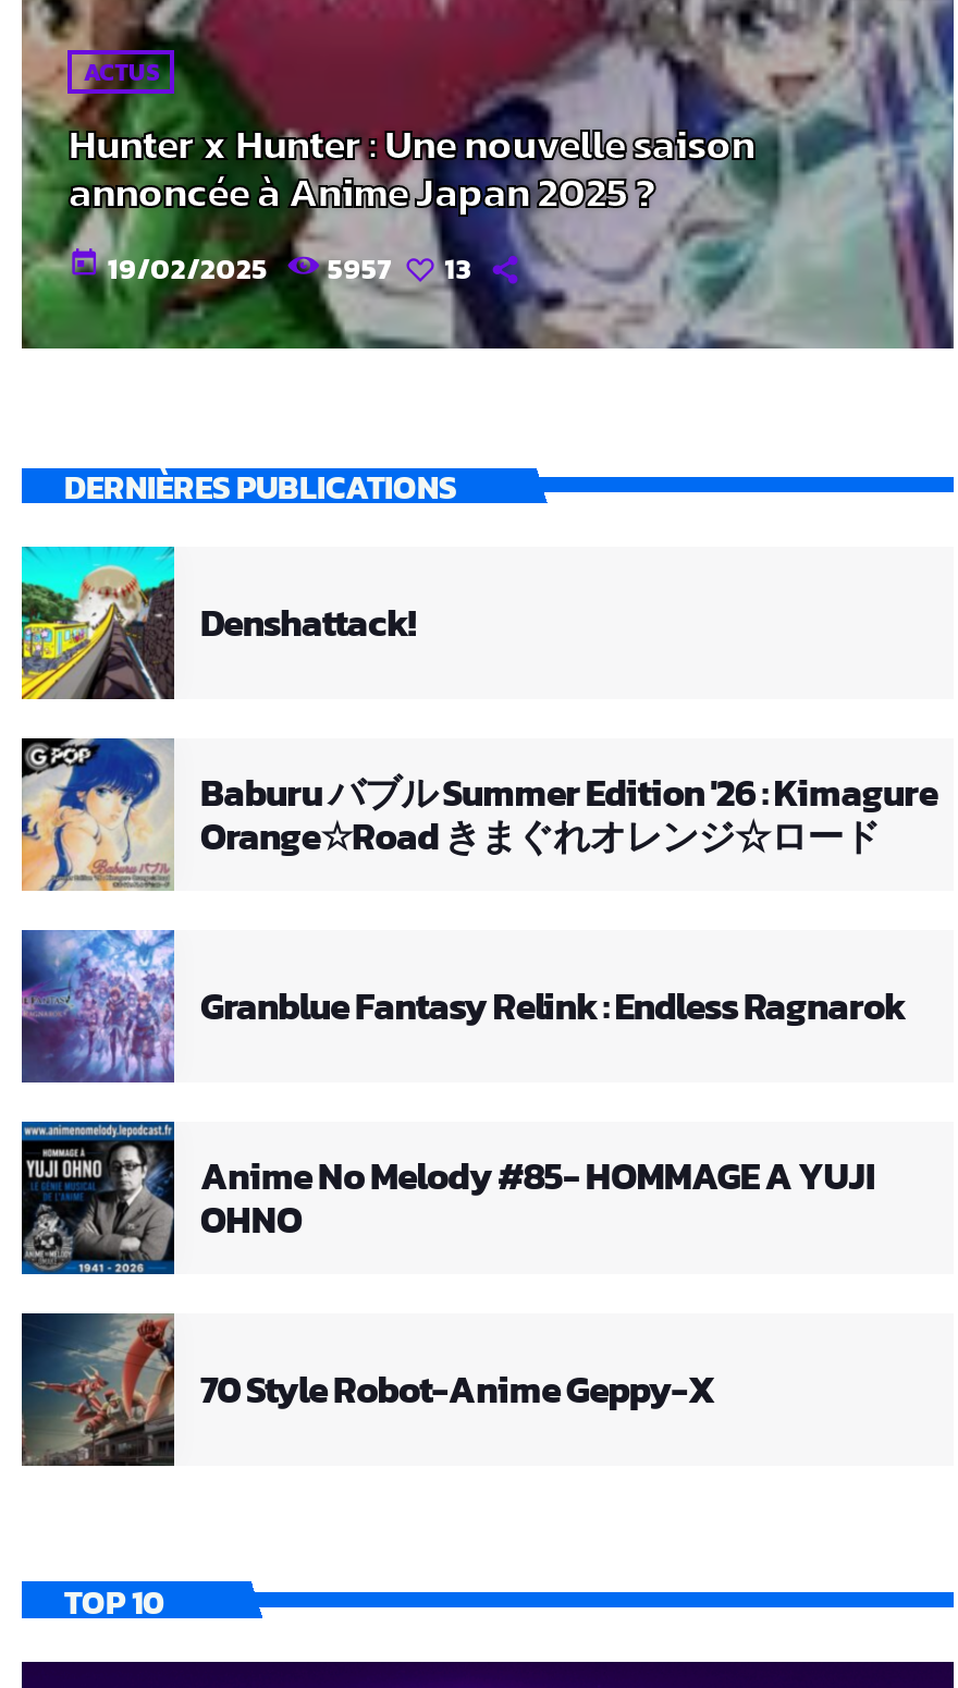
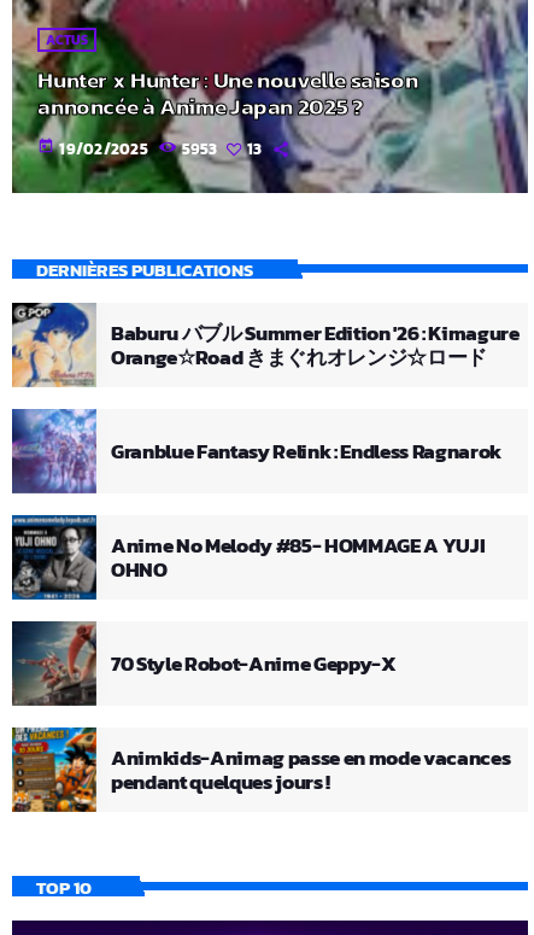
- 5957
+ 5953

- [image]
- Denshattack!

moved up: [image] | Baburu バブル Summer Edition '26 : Kimagure | Granblue Fantasy Relink : Endless Ragnarok | OHNO | 70 Style Robot-Anime Geppy-X

+ [image]
+ Animkids-Animag passe en mode vacances
+ pendant quelques jours !
